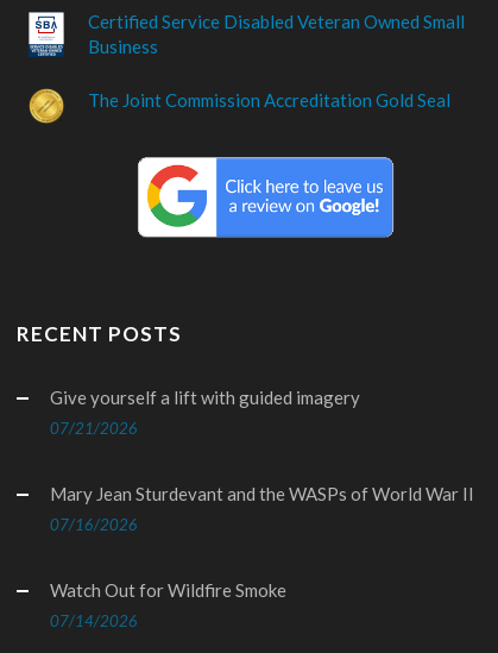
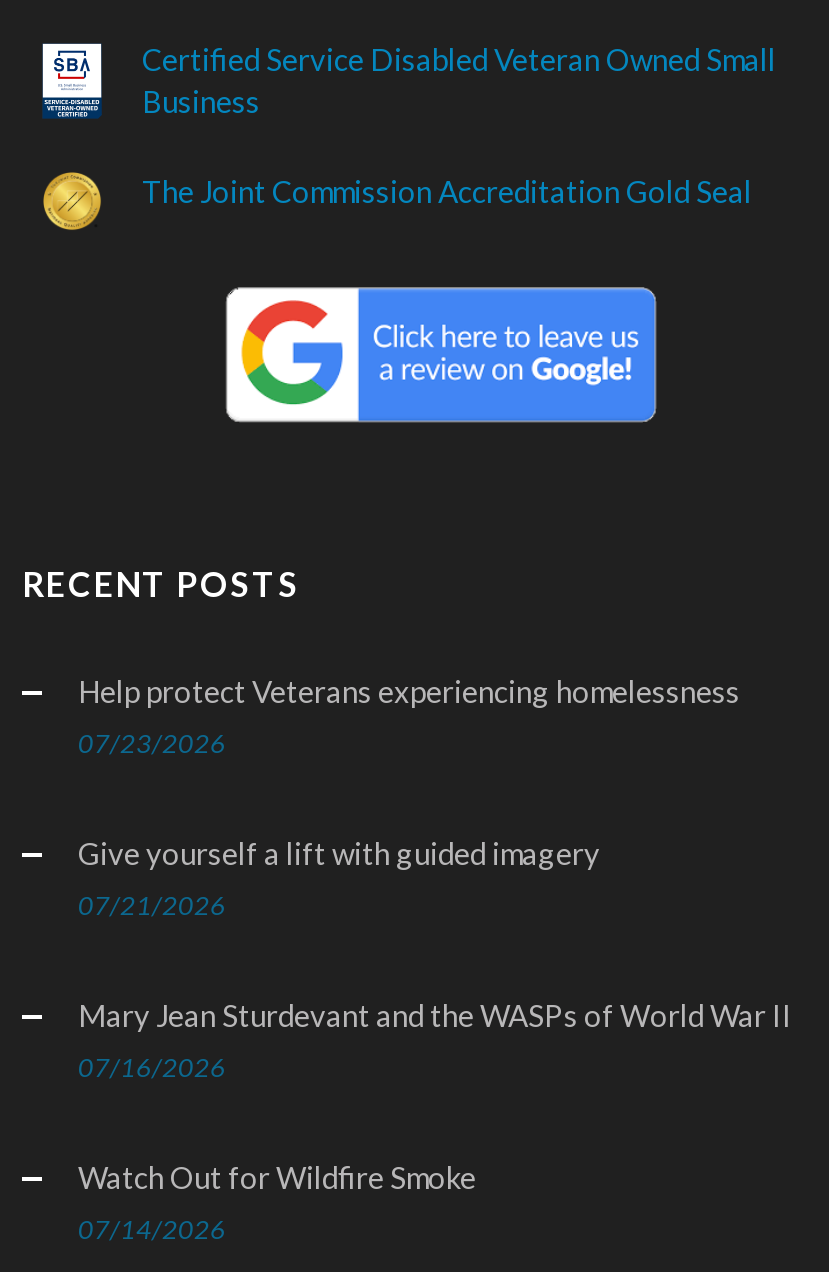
+ Help protect Veterans experiencing homelessness
+ 07/23/2026
